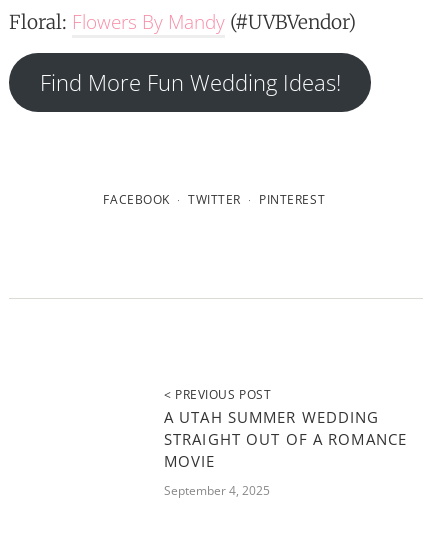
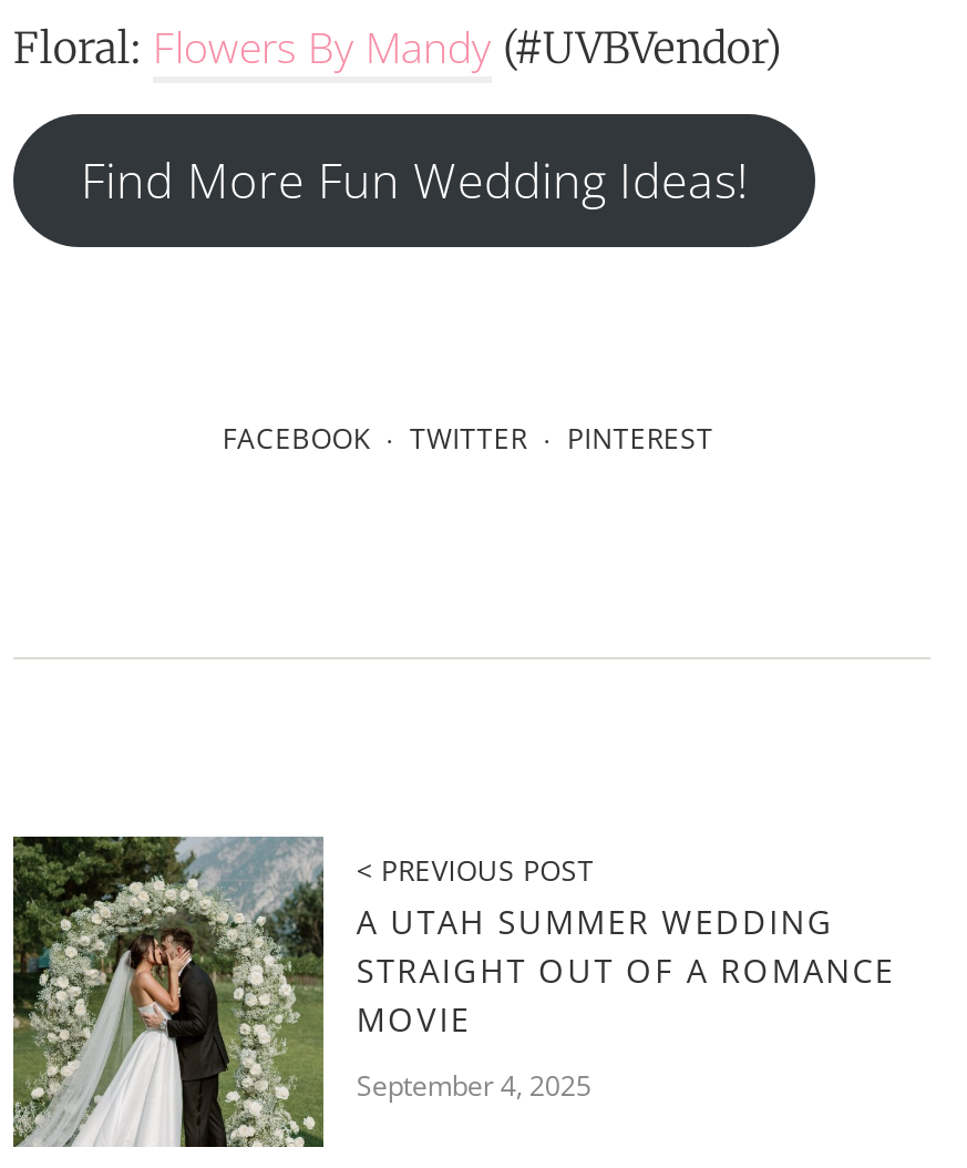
+ [image]
